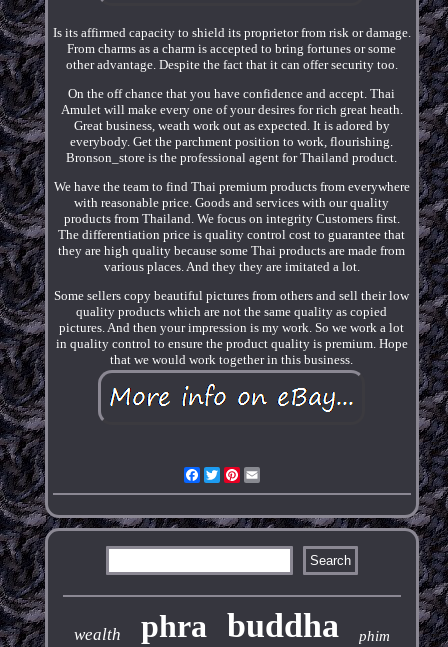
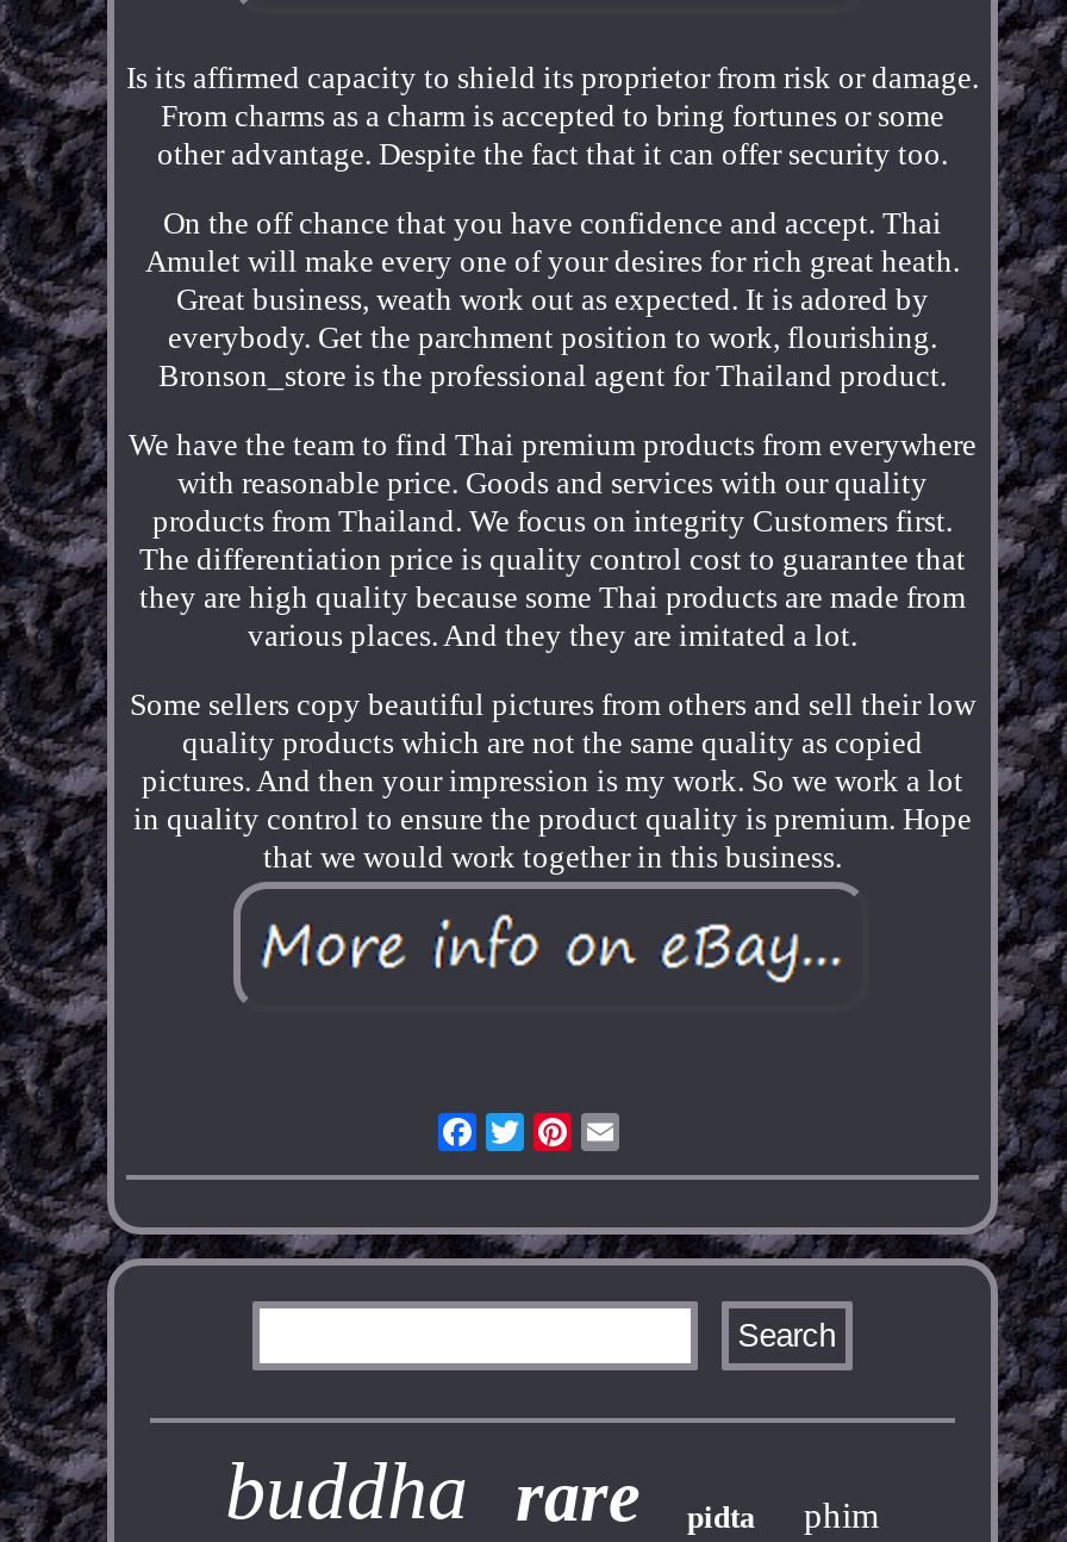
- wealth
- phra buddha
+ buddha
+ rare
+ pidta
